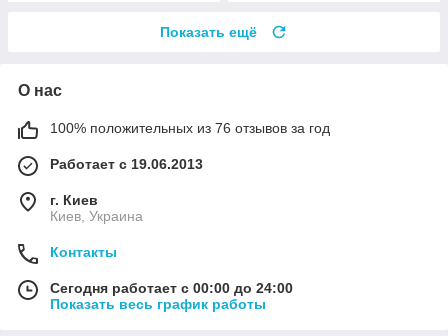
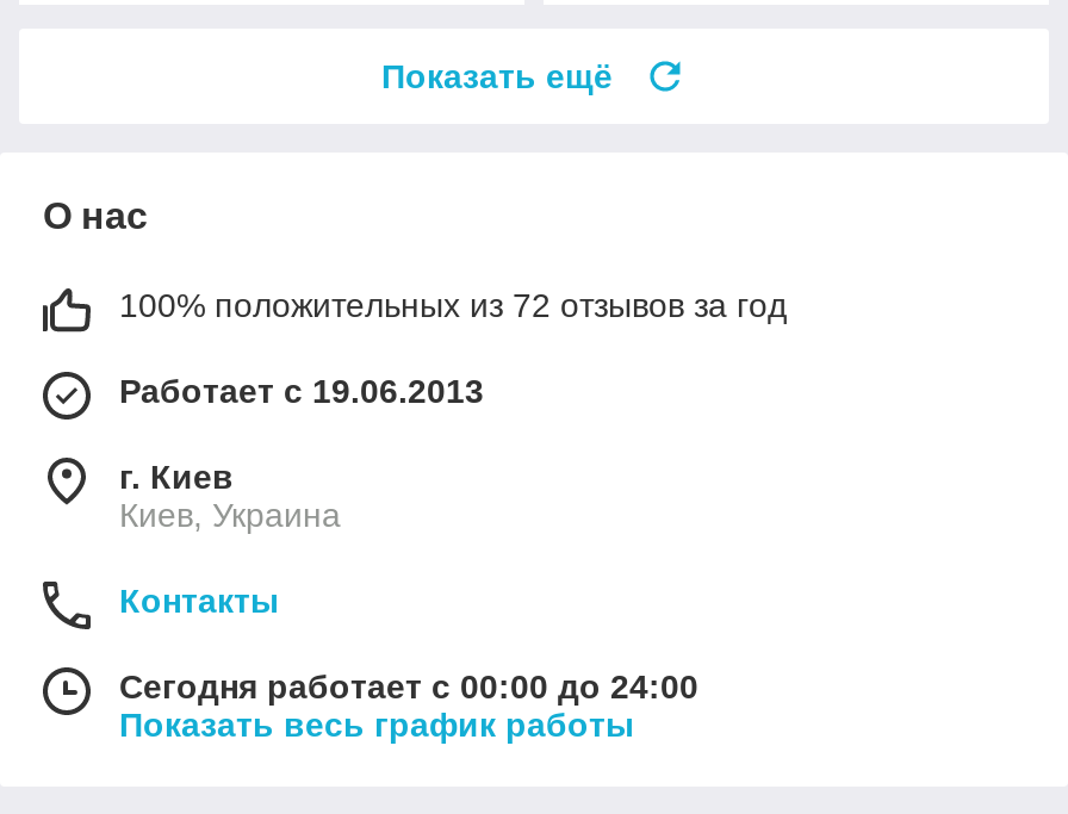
- 100% положительных из 76 отзывов за год
+ 100% положительных из 72 отзывов за год
